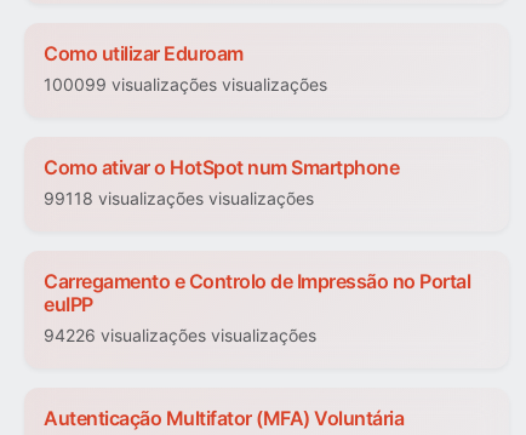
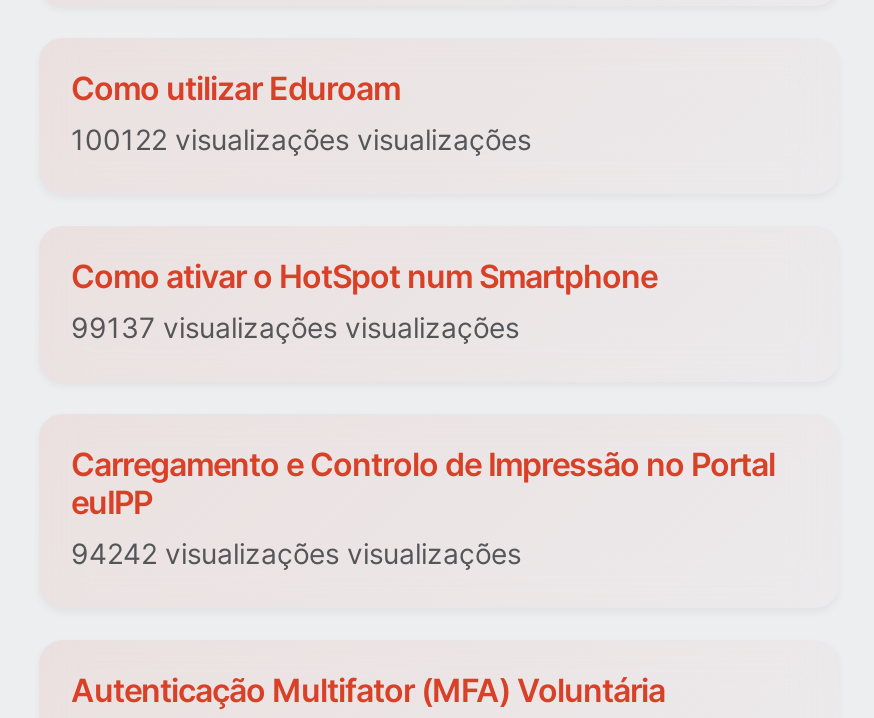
- 100099 visualizações visualizações
+ 100122 visualizações visualizações

- 99118 visualizações visualizações
+ 99137 visualizações visualizações

- 94226 visualizações visualizações
+ 94242 visualizações visualizações
